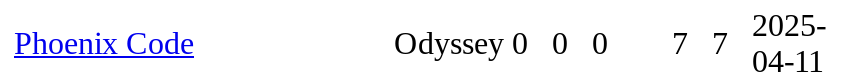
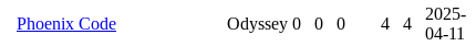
- 7
+ 4

- 7
+ 4
